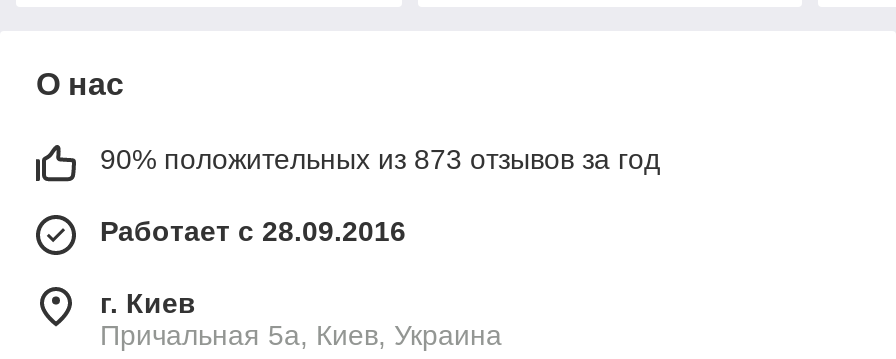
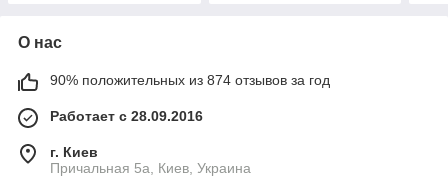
- 90% положительных из 873 отзывов за год
+ 90% положительных из 874 отзывов за год
